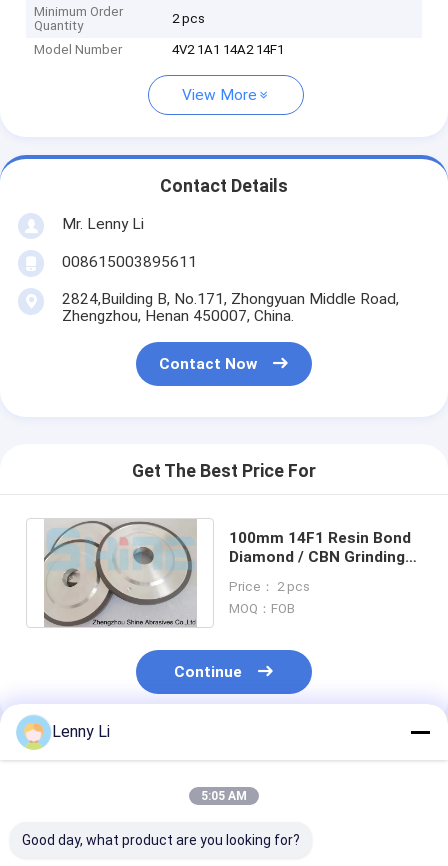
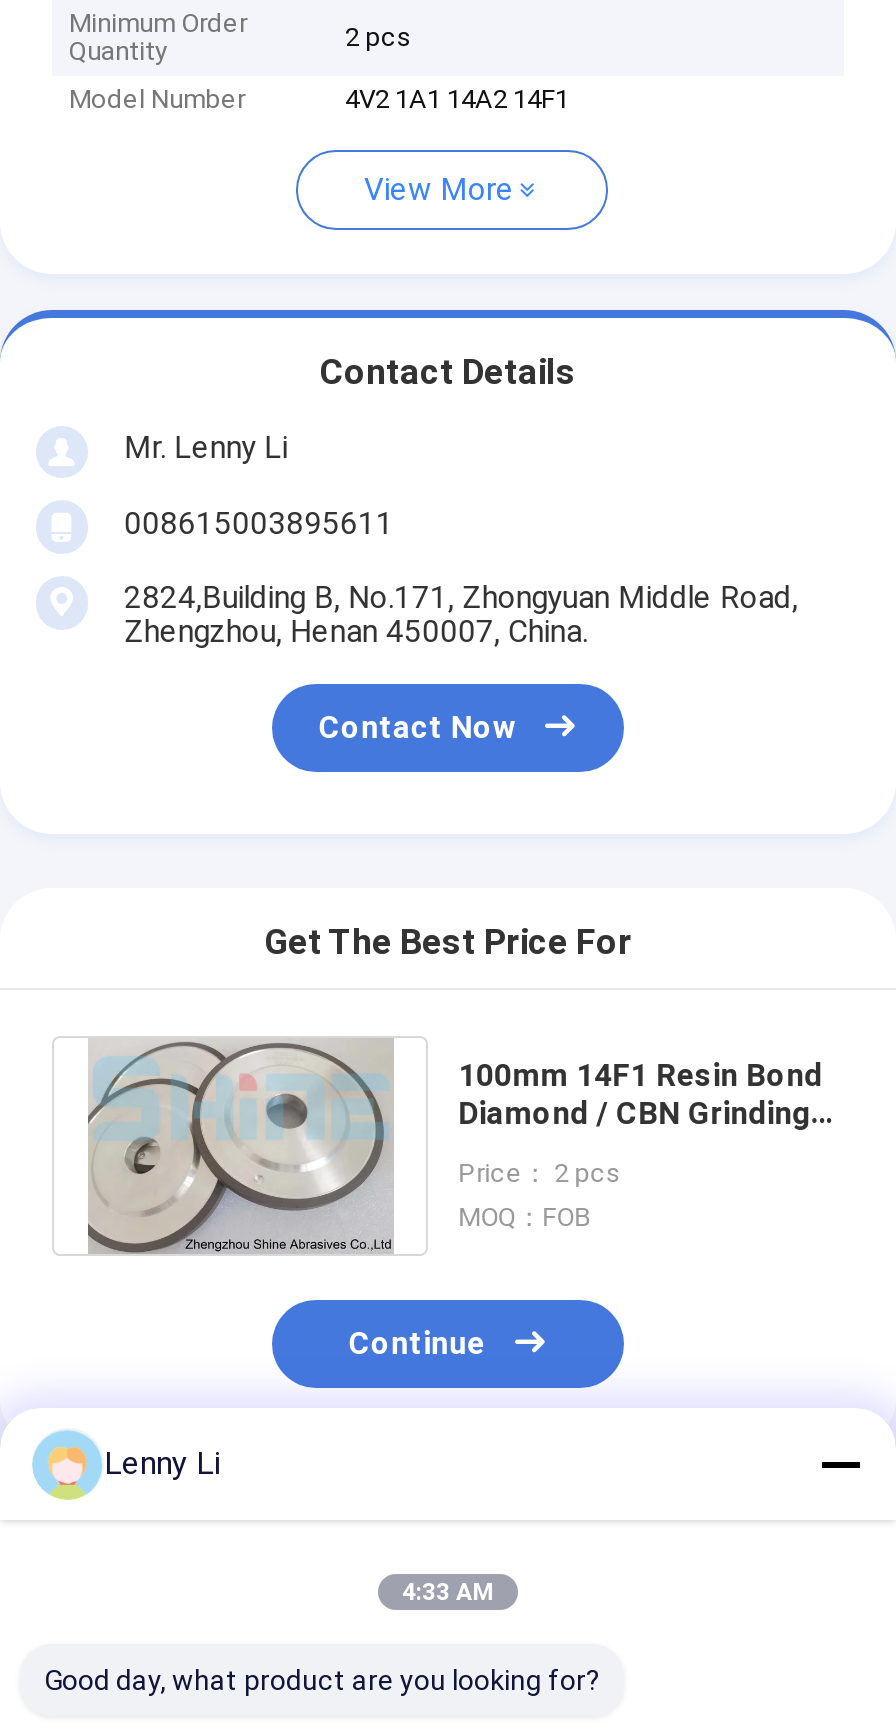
- 5:05 AM
+ 4:33 AM
